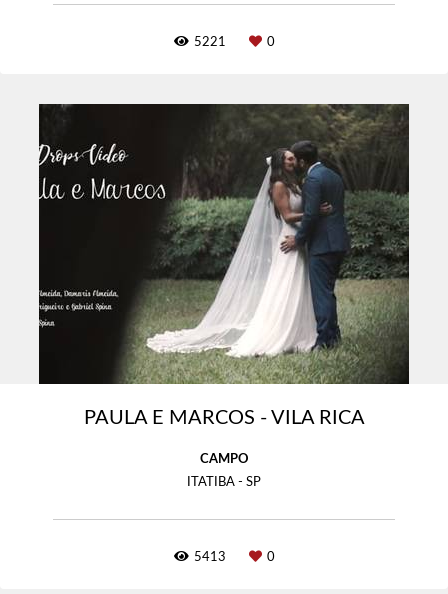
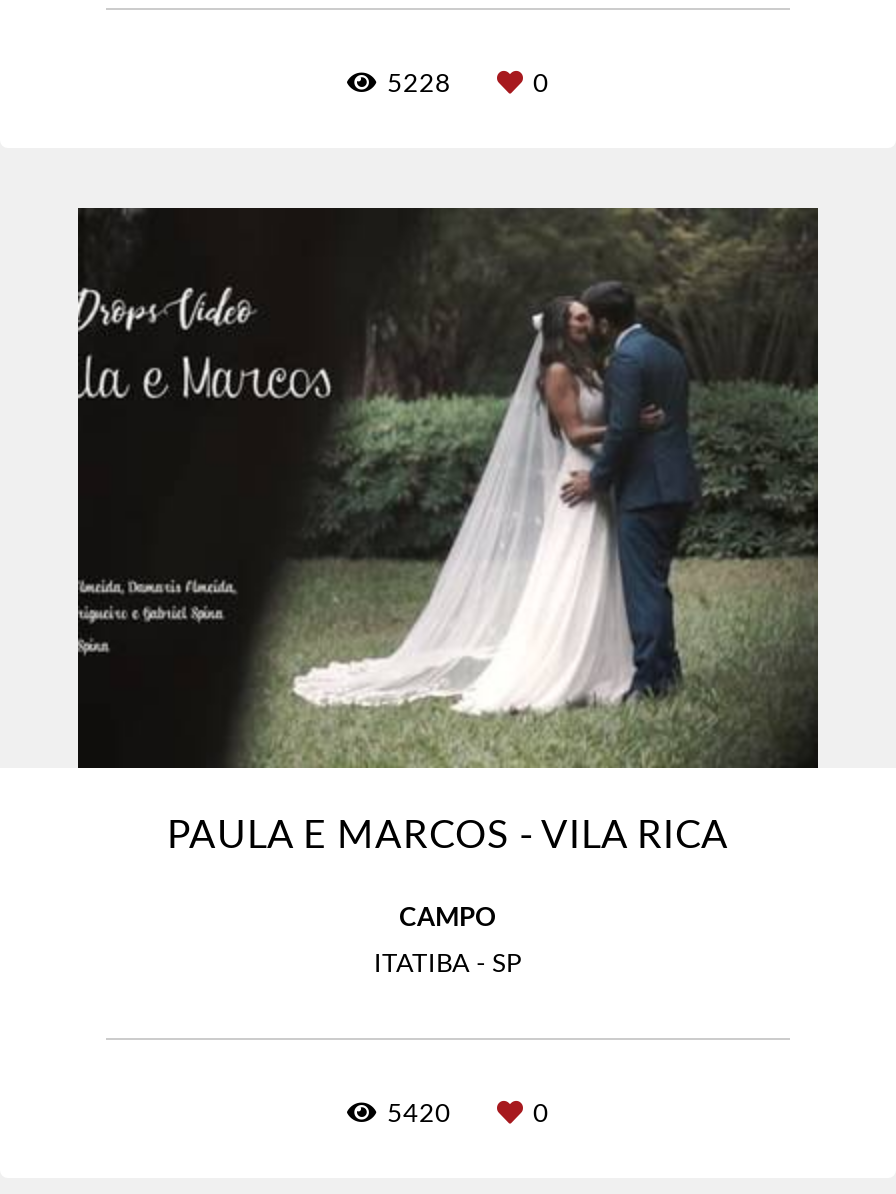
- 5221
+ 5228

- 5413
+ 5420
